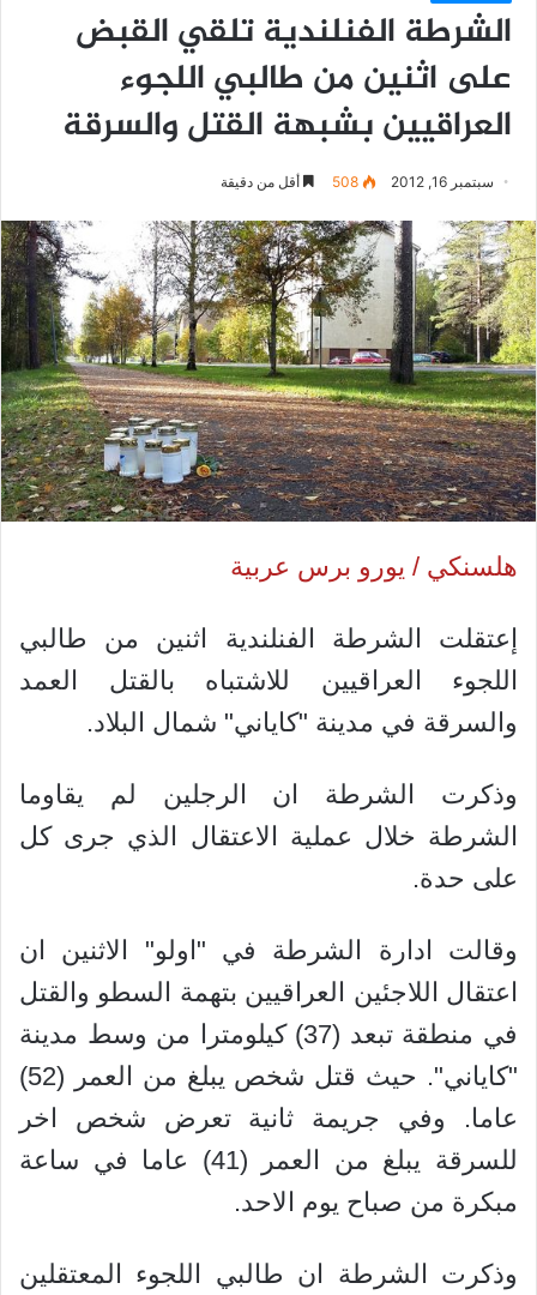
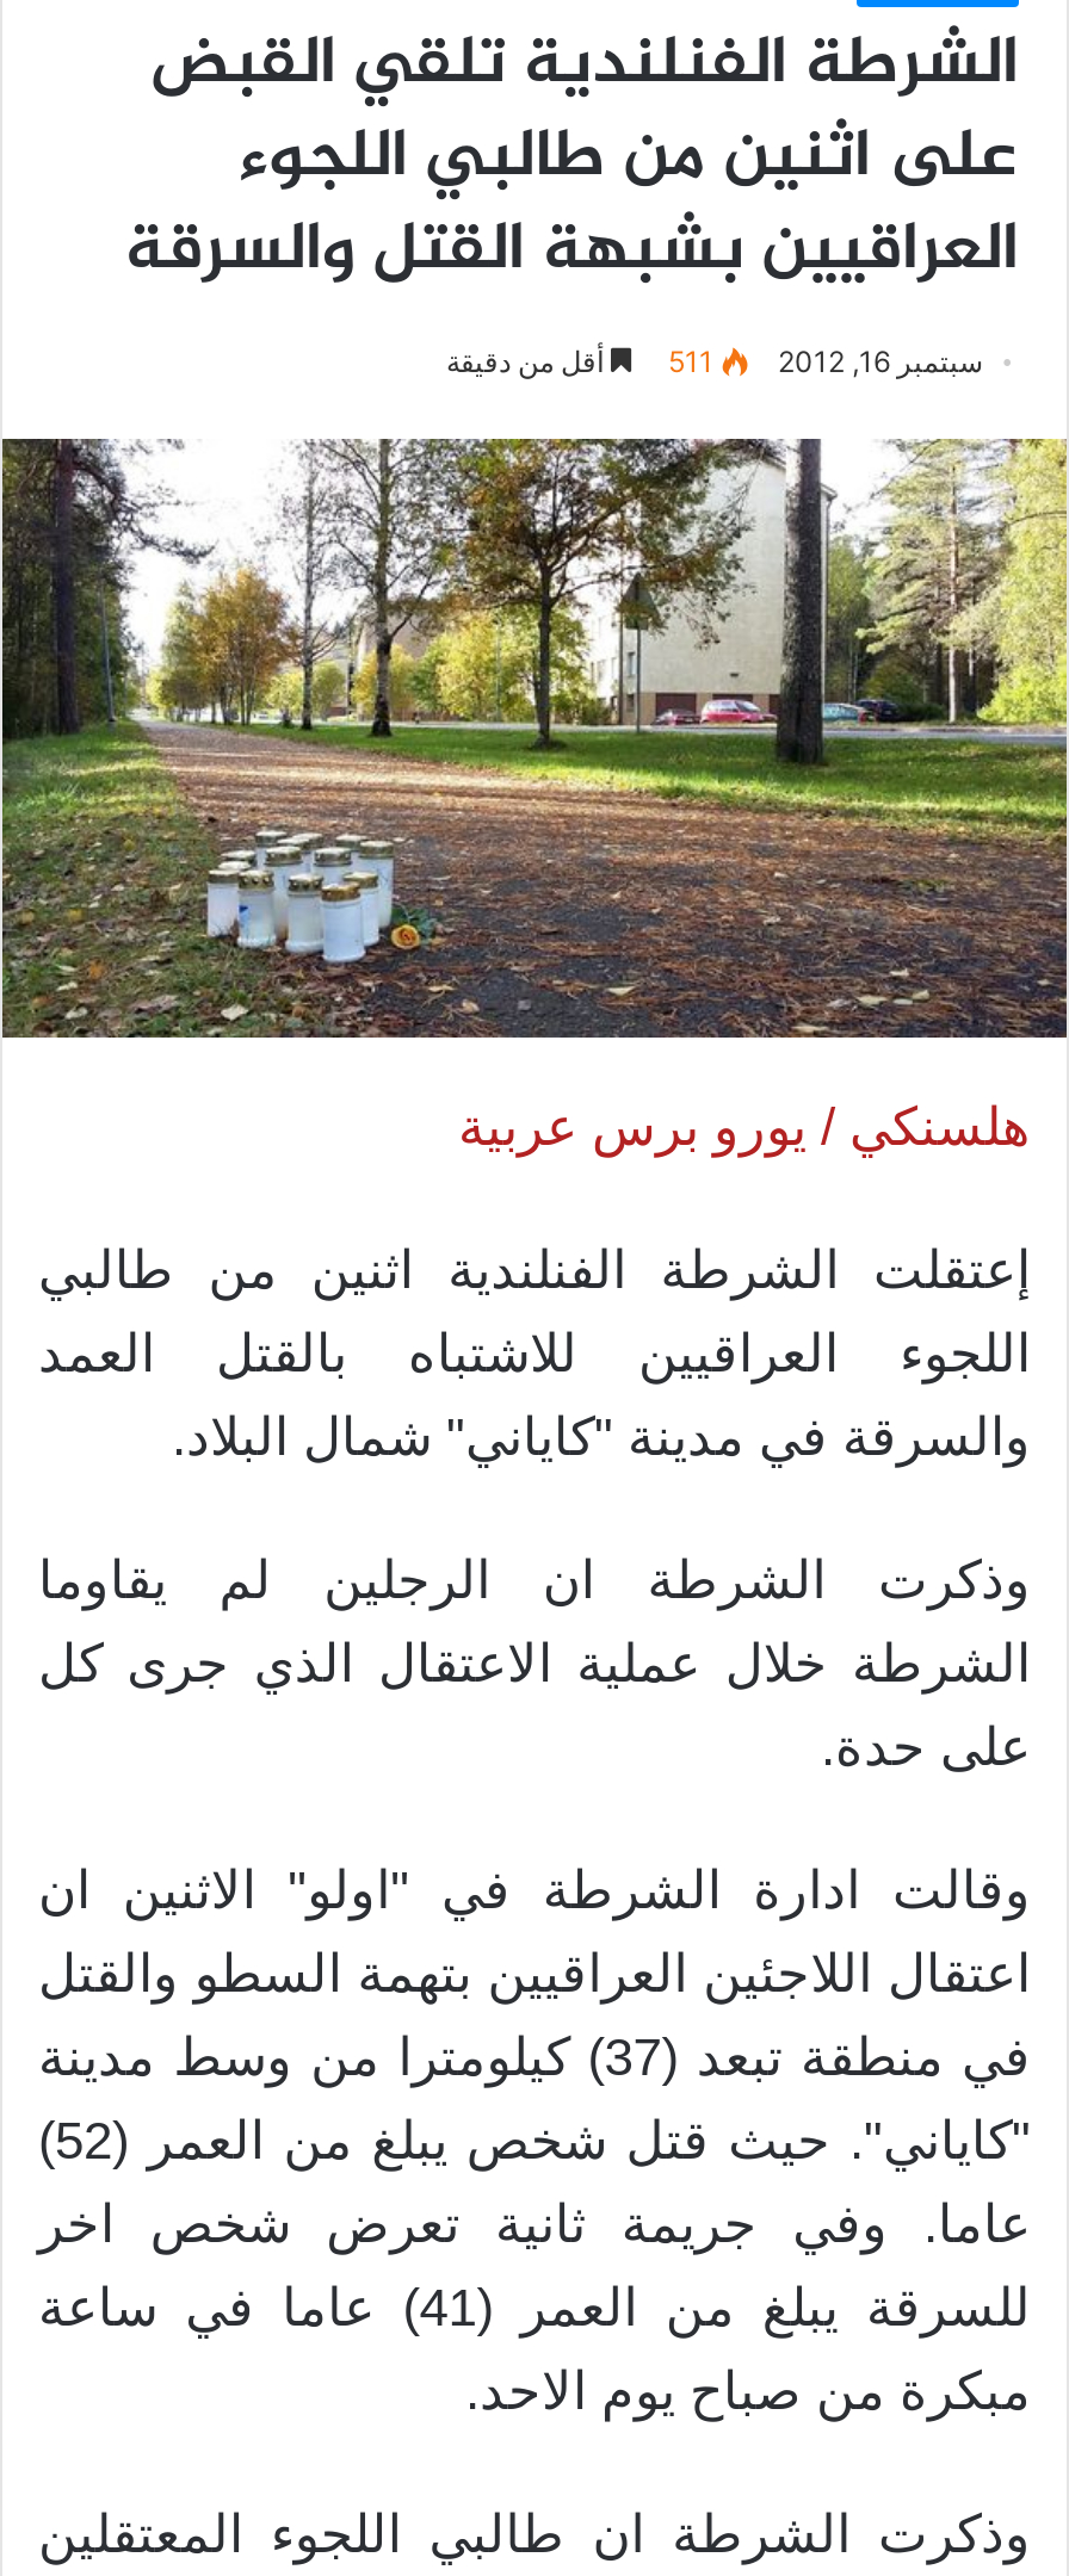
- 508
+ 511
